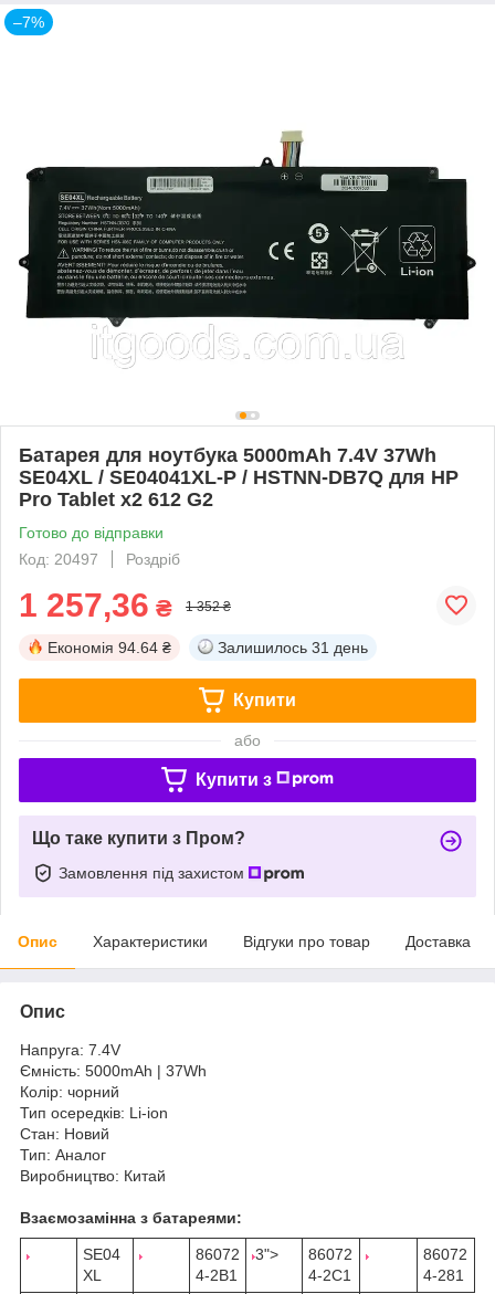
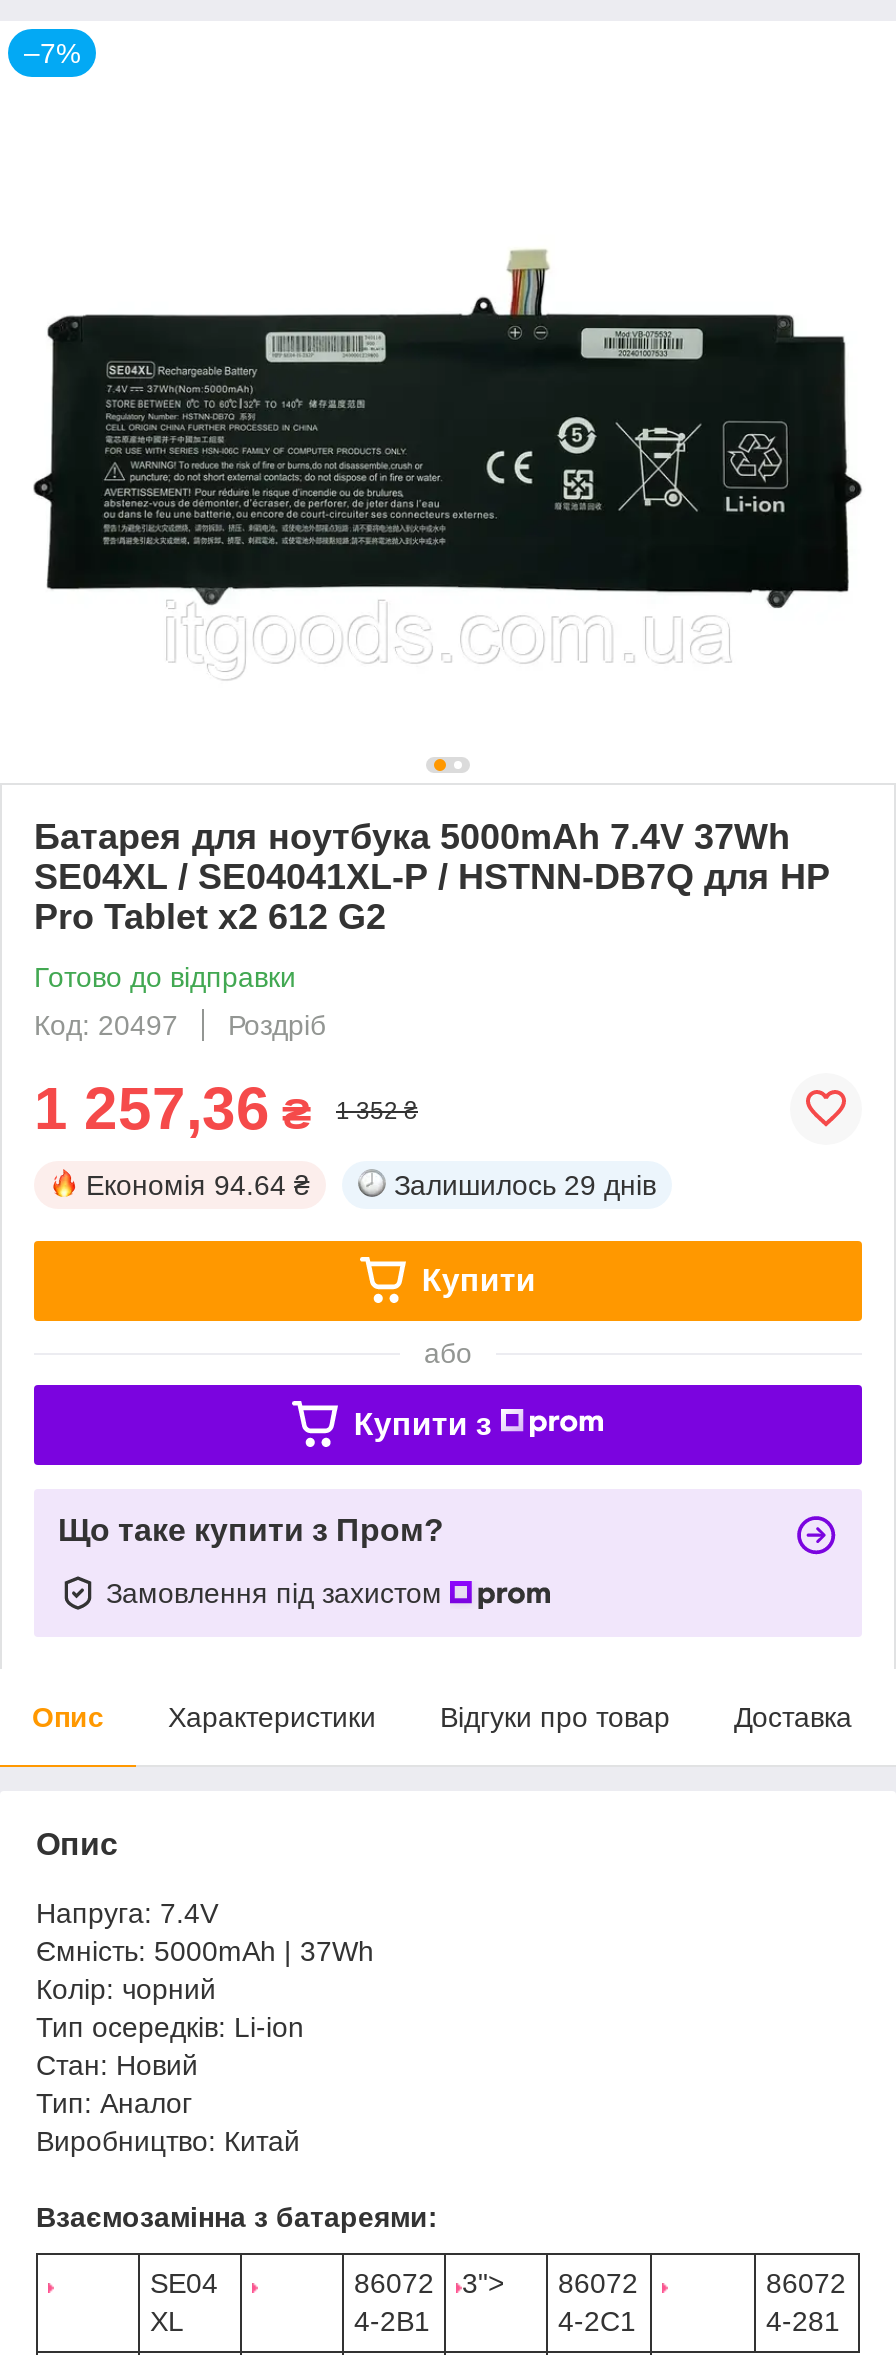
- Залишилось 31 день
+ Залишилось 29 днів
